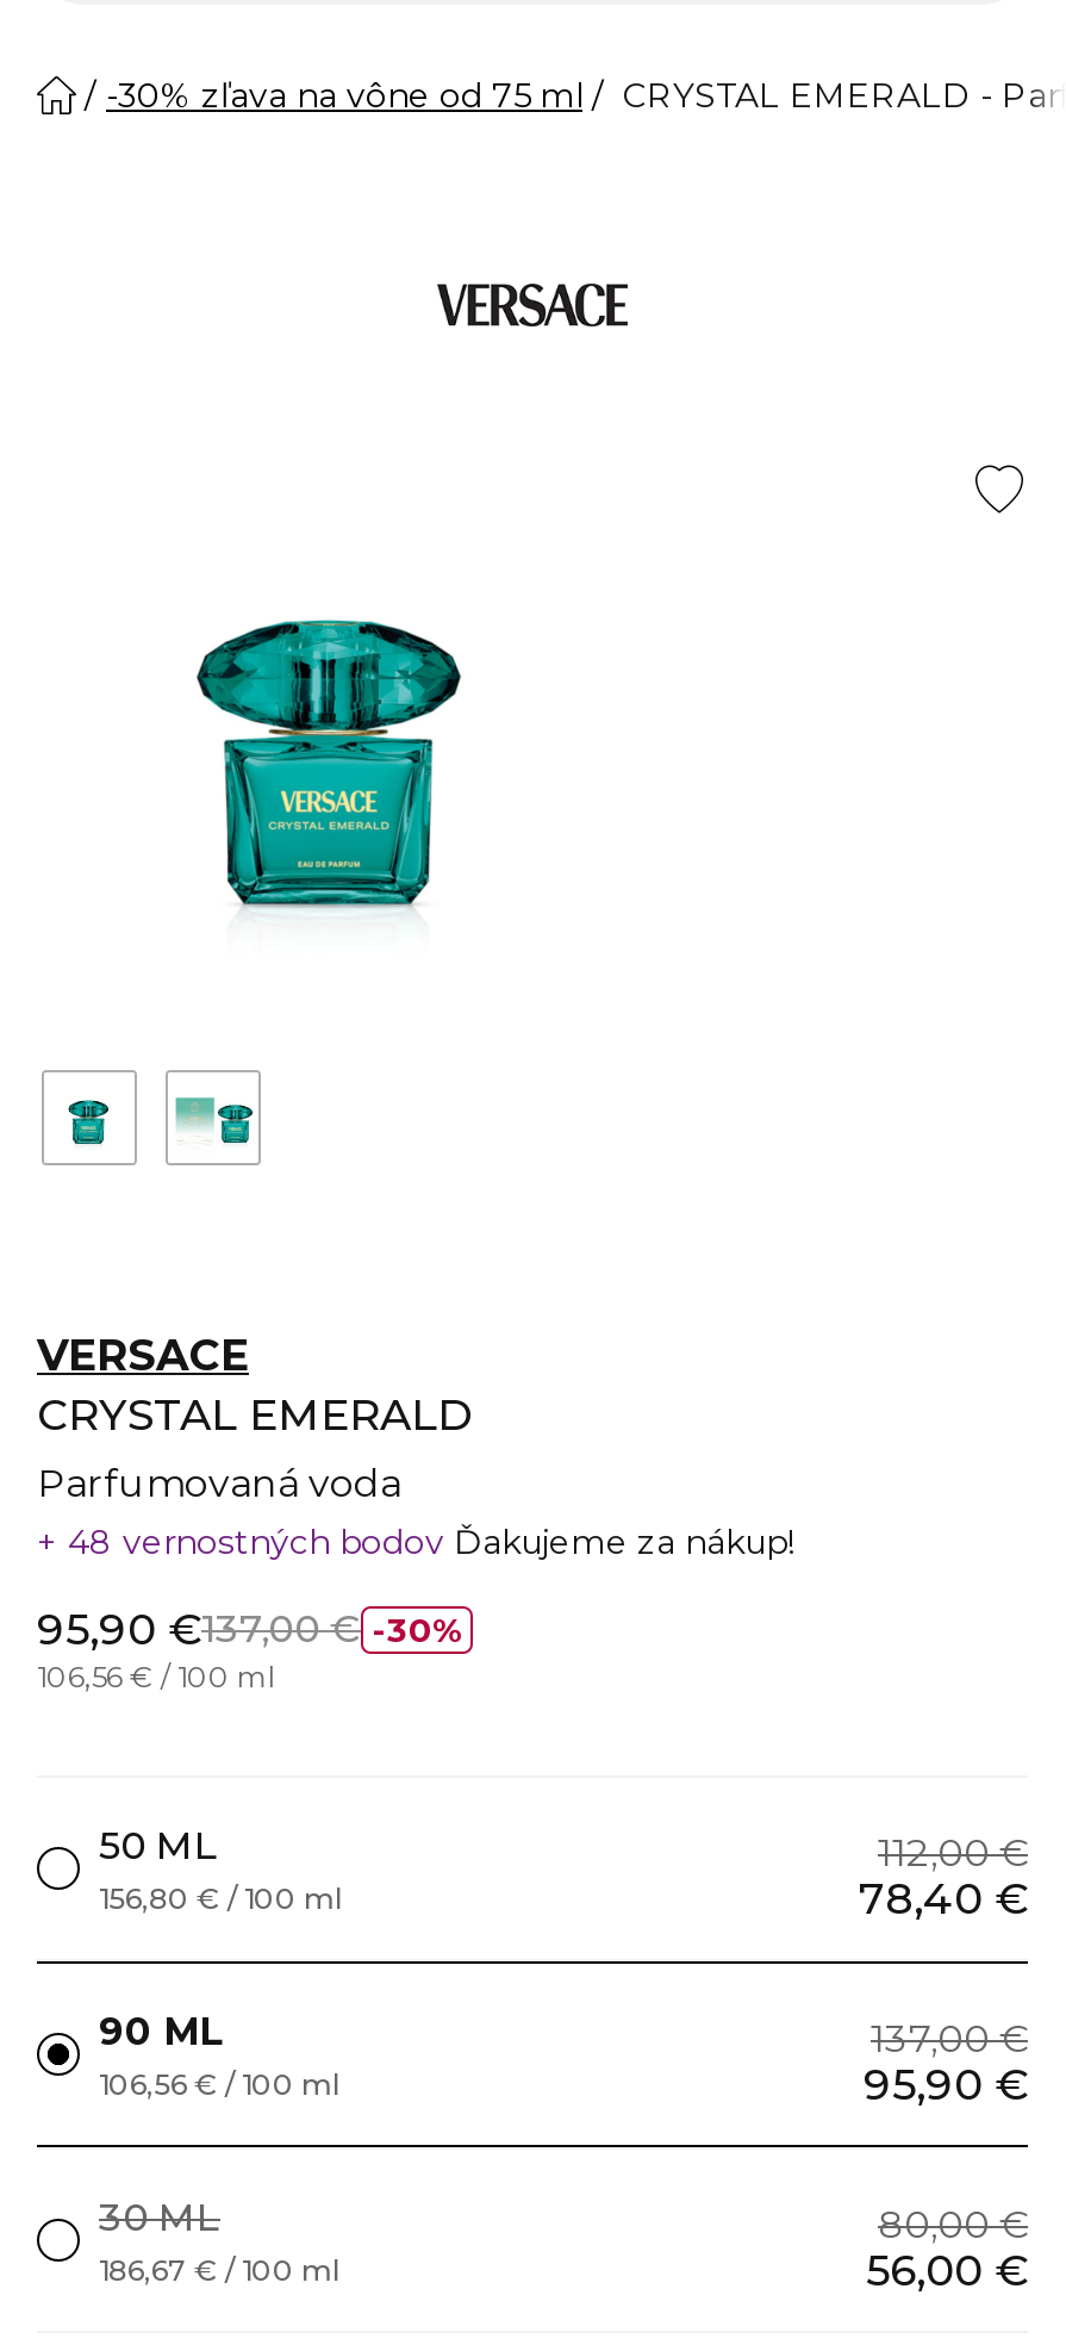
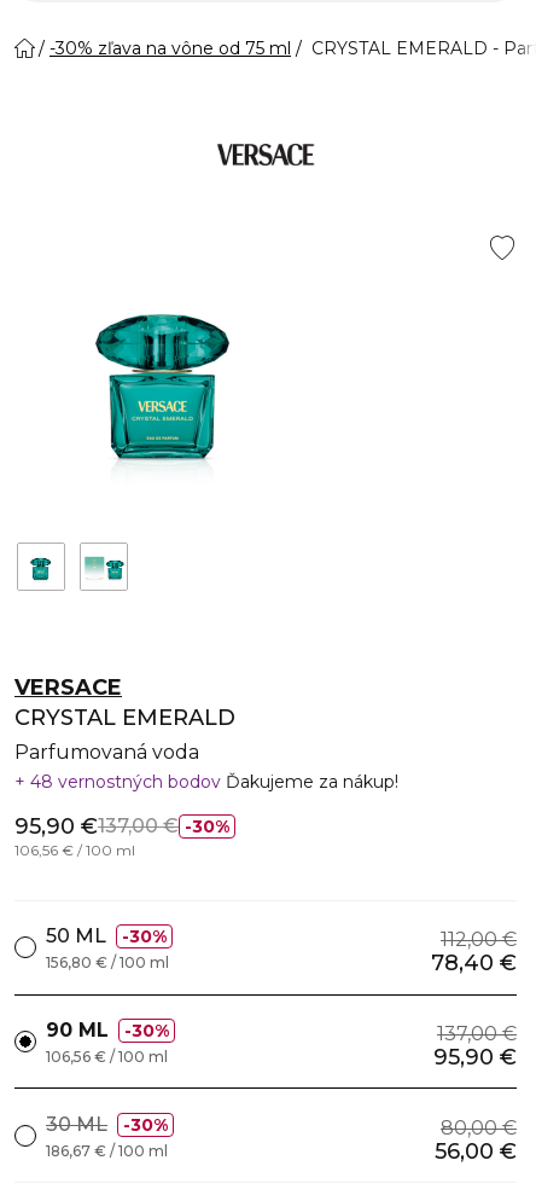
+ 30%

+ 30%

+ 30%
